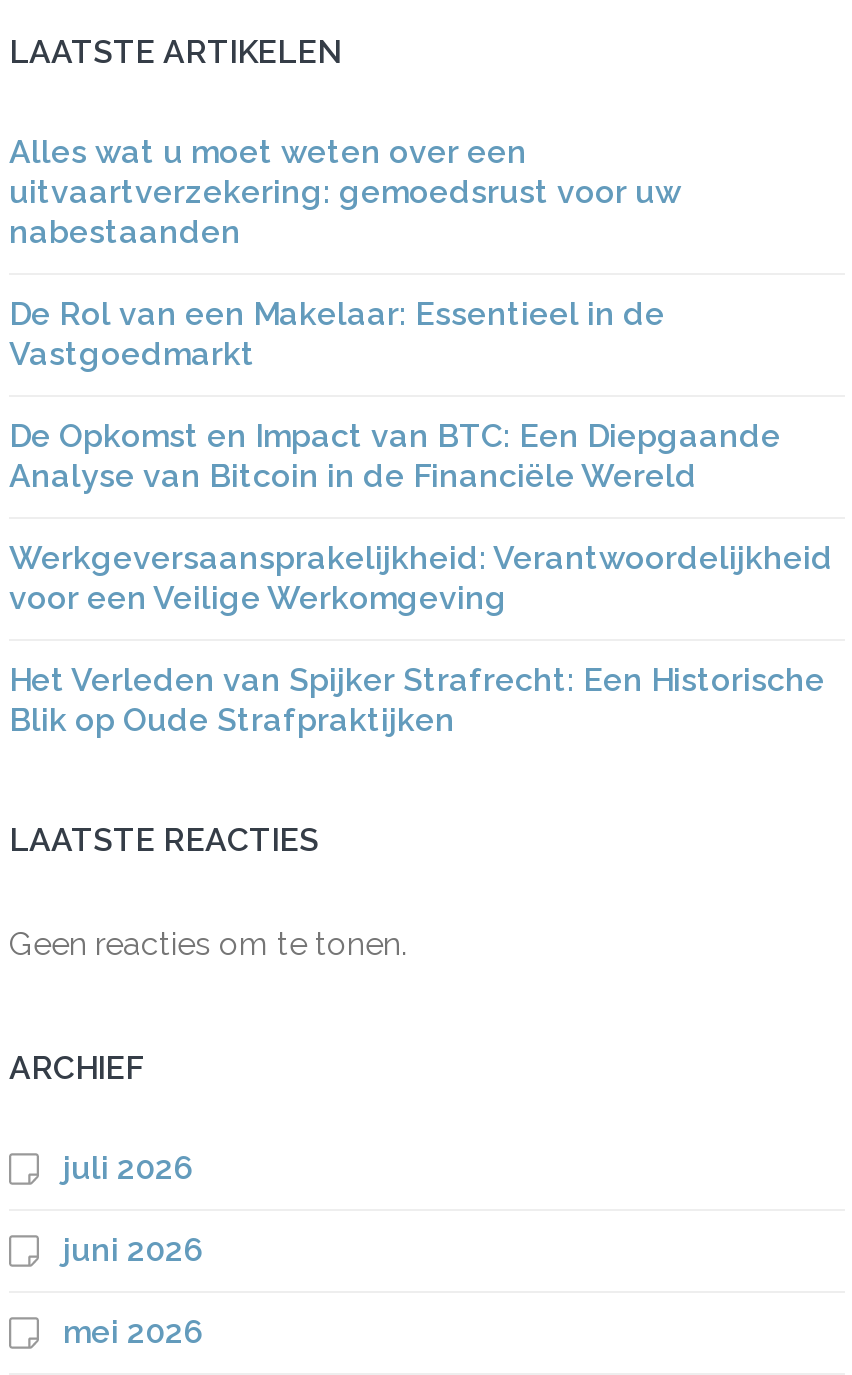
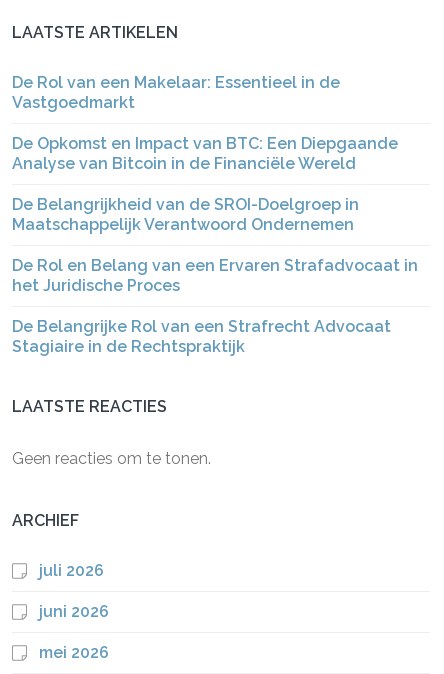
- Alles wat u moet weten over een
- uitvaartverzekering: gemoedsrust voor uw
- nabestaanden

moved up: De Rol van een Makelaar: Essentieel in de | Vastgoedmarkt | De Opkomst en Impact van BTC: Een Diepgaande | Analyse van Bitcoin in de Financiële Wereld

- Werkgeversaansprakelijkheid: Verantwoordelijkheid
- voor een Veilige Werkomgeving
- Het Verleden van Spijker Strafrecht: Een Historische
- Blik op Oude Strafpraktijken
+ De Belangrijkheid van de SROI-Doelgroep in
+ Maatschappelijk Verantwoord Ondernemen
+ De Rol en Belang van een Ervaren Strafadvocaat in
+ het Juridische Proces
+ De Belangrijke Rol van een Strafrecht Advocaat
+ Stagiaire in de Rechtspraktijk
